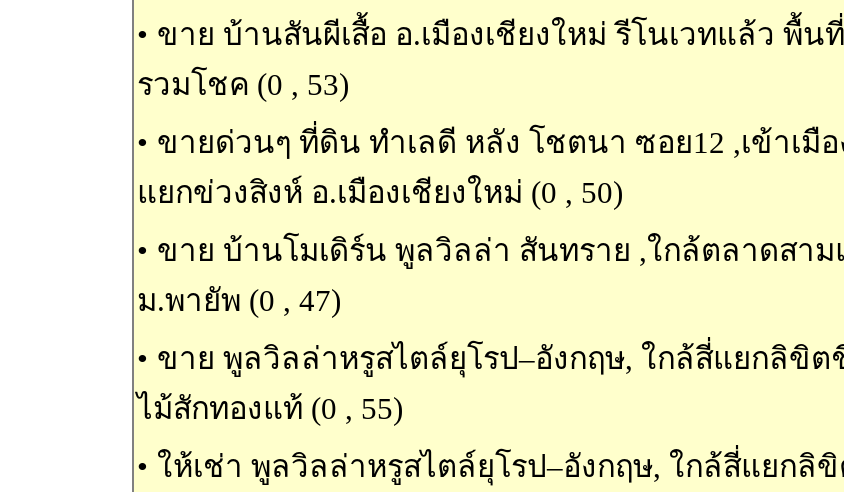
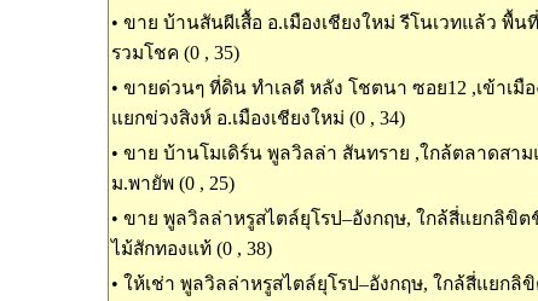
- รวมโชค (0 , 53)
+ รวมโชค (0 , 35)

- แยกข่วงสิงห์ อ.เมืองเชียงใหม่ (0 , 50)
+ แยกข่วงสิงห์ อ.เมืองเชียงใหม่ (0 , 34)

- ม.พายัพ (0 , 47)
+ ม.พายัพ (0 , 25)

- ไม้สักทองแท้ (0 , 55)
+ ไม้สักทองแท้ (0 , 38)
